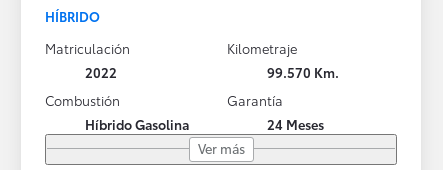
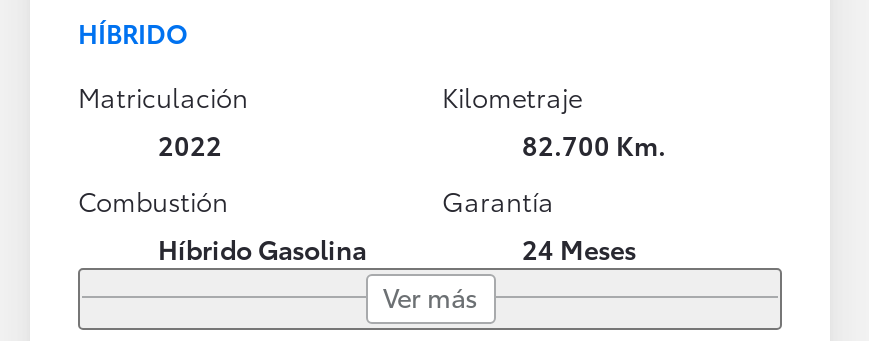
- 99.570 Km.
+ 82.700 Km.
